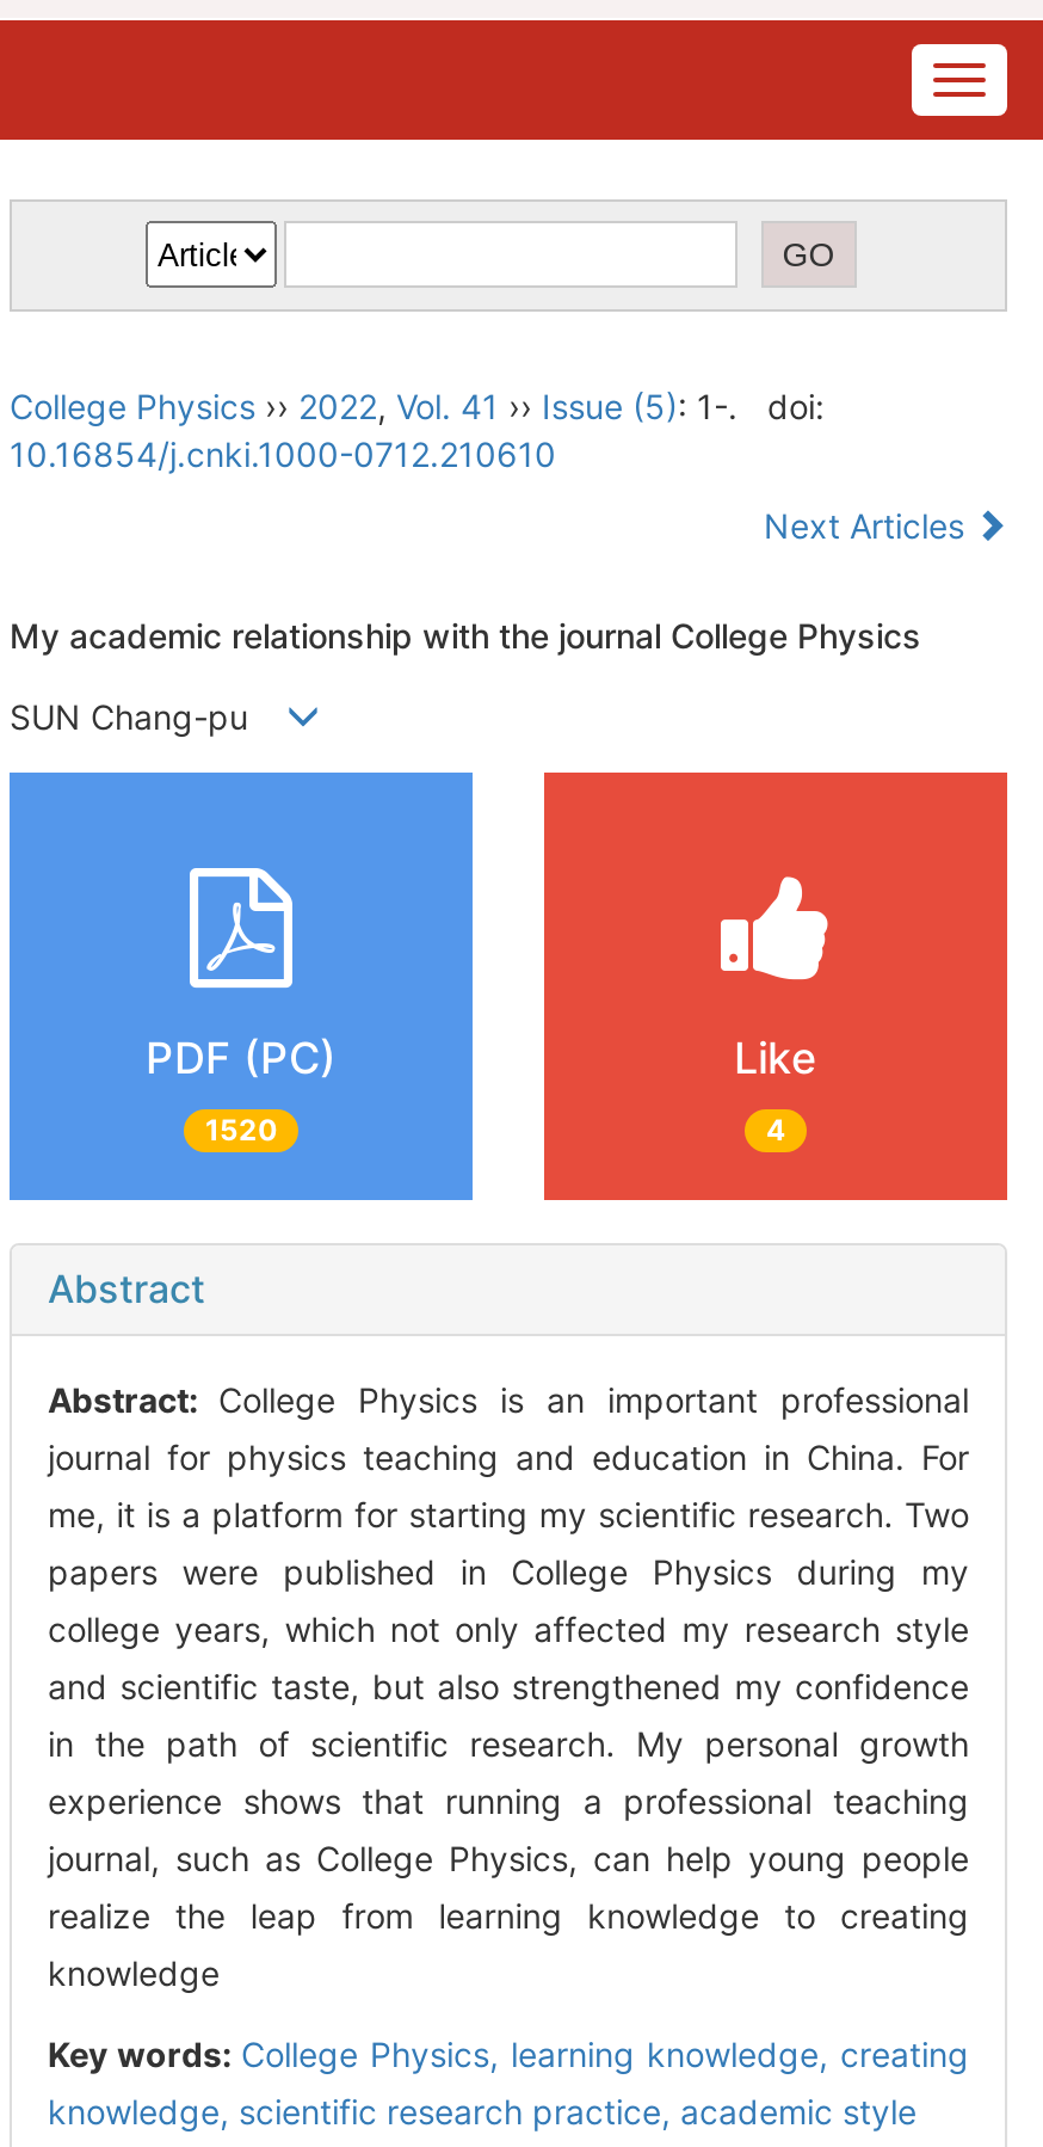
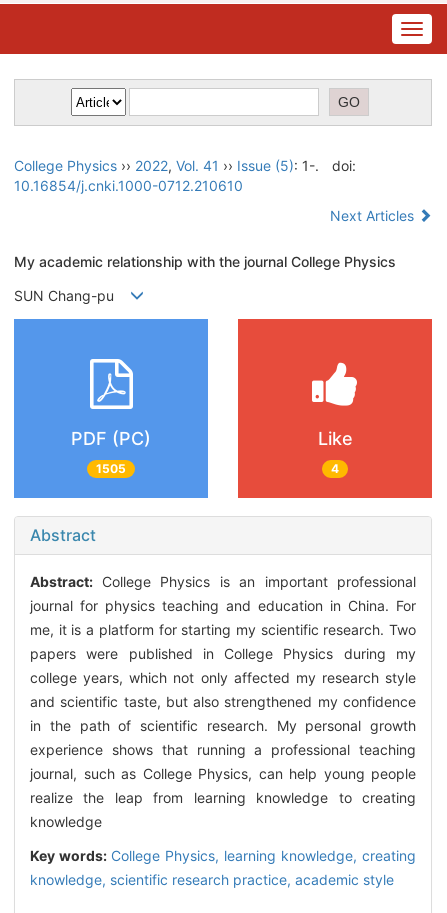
- 1520
+ 1505
